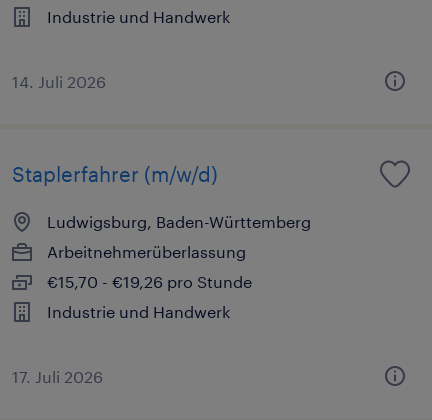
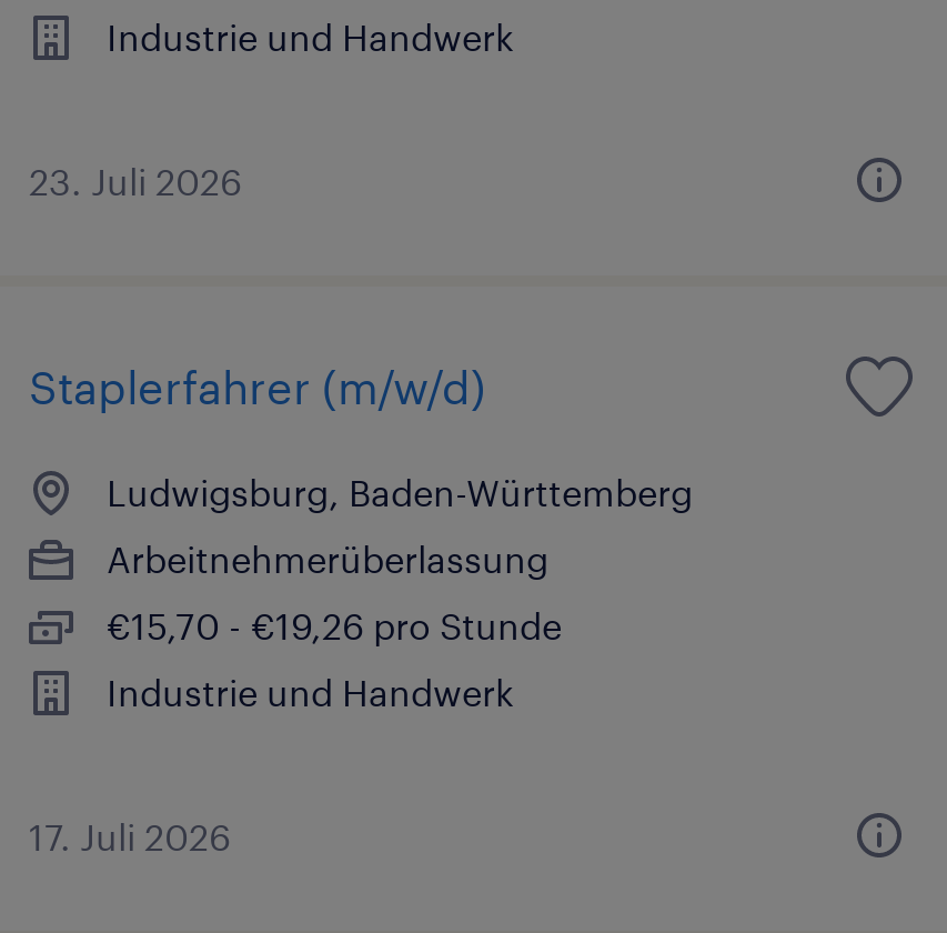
- 14. Juli 2026
+ 23. Juli 2026
